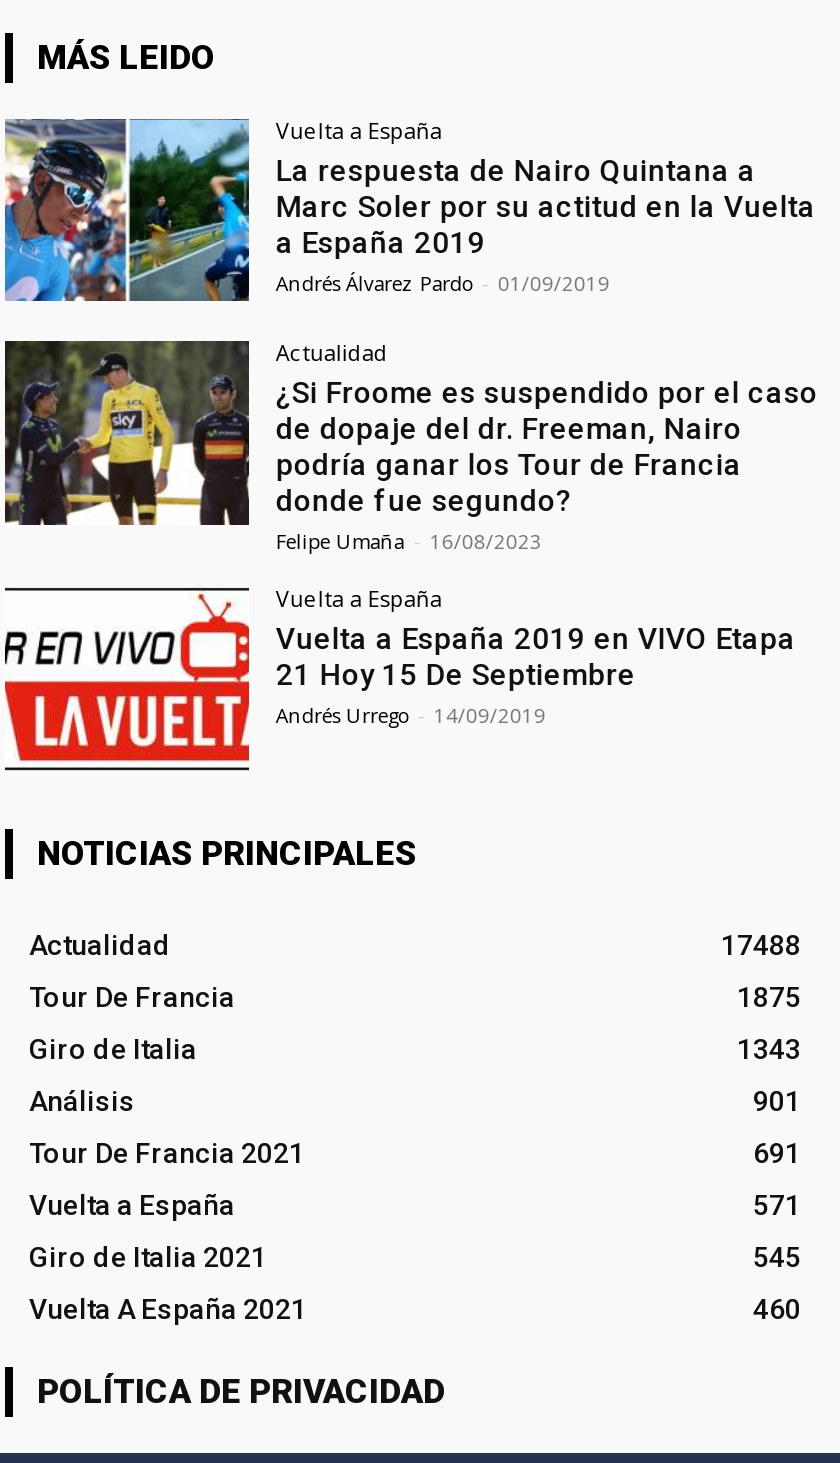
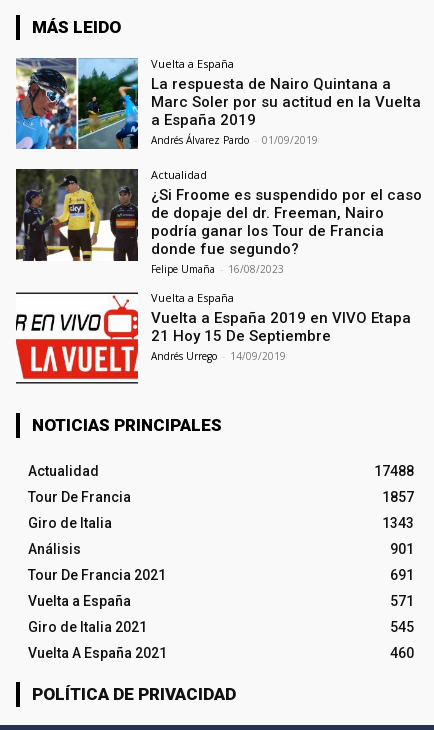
- 1875
+ 1857
